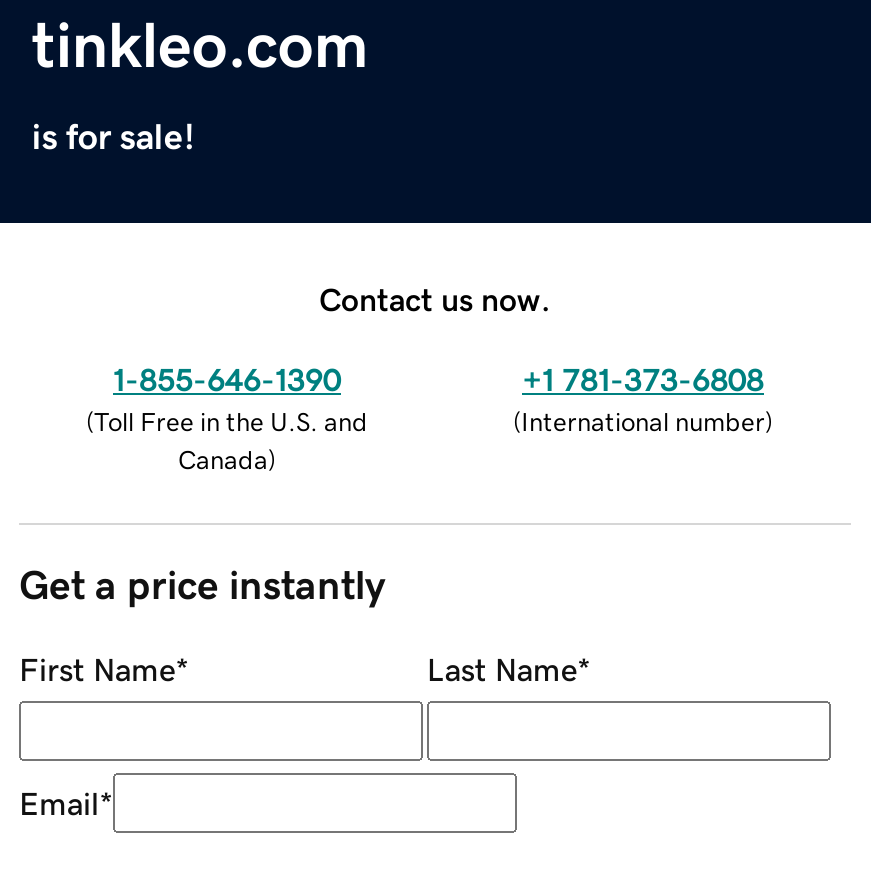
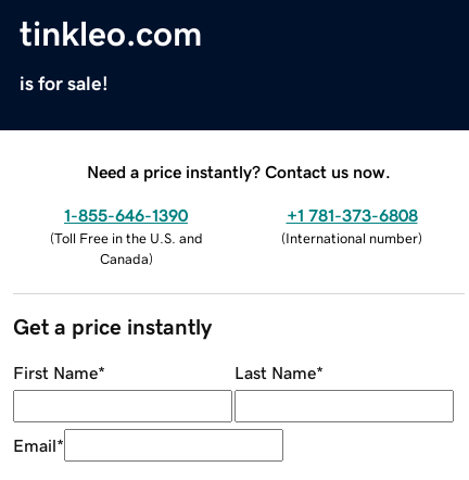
- Contact us now.
+ Need a price instantly? Contact us now.
